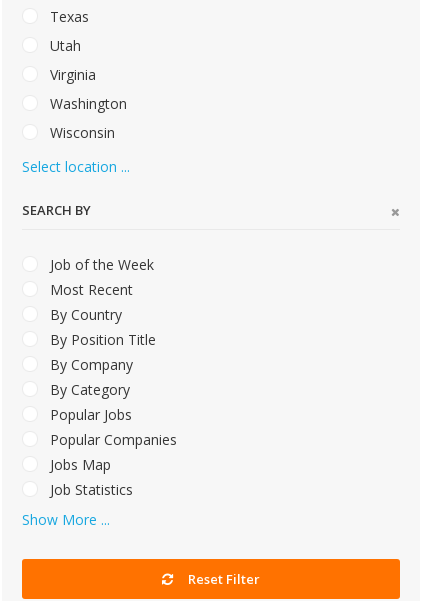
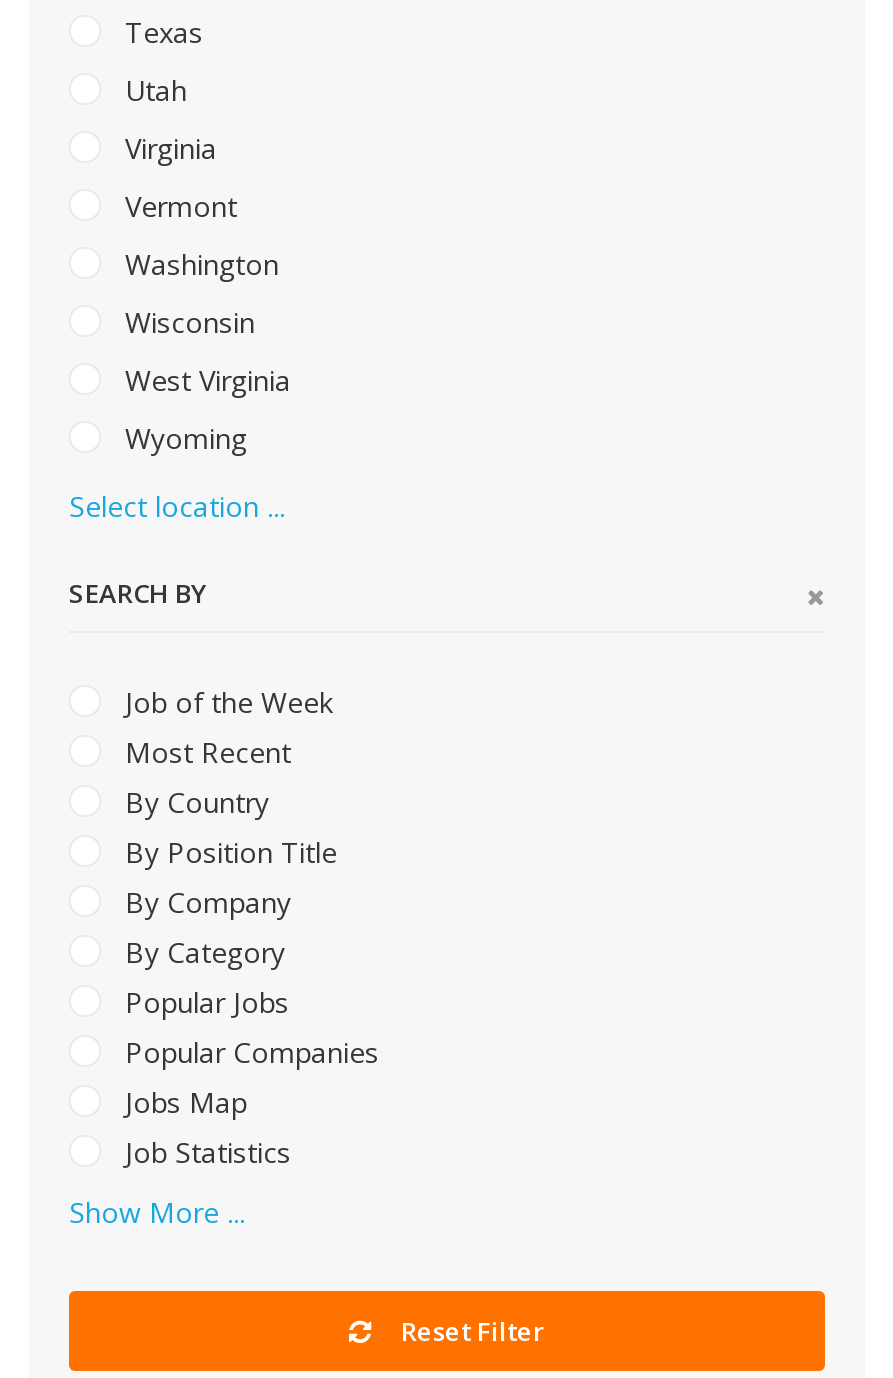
+ Vermont

+ West Virginia
+ Wyoming
